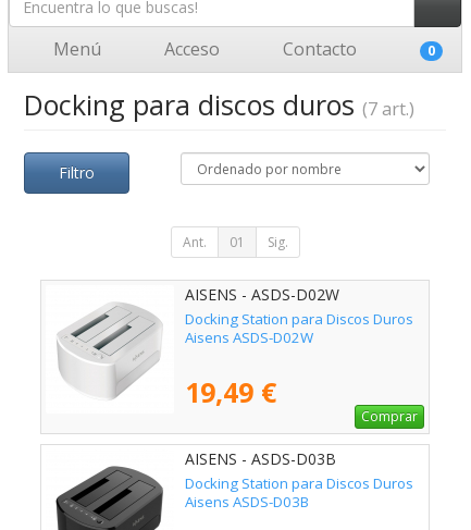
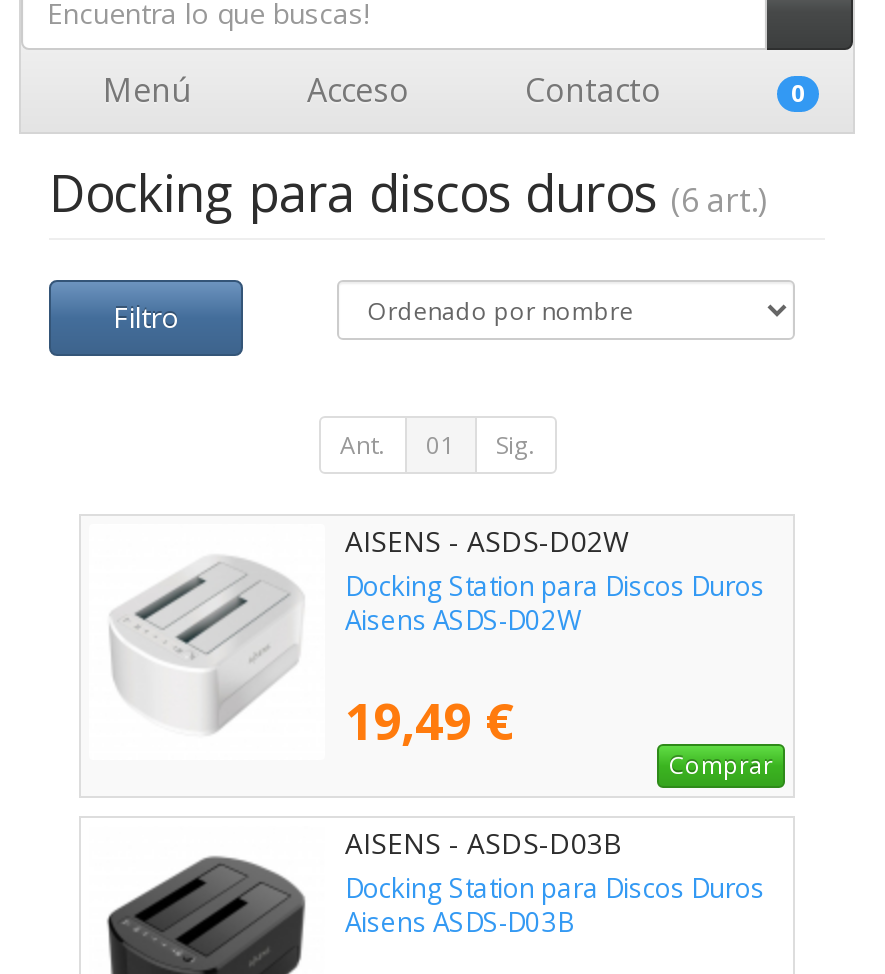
- Docking para discos duros (7 art.)
+ Docking para discos duros (6 art.)
